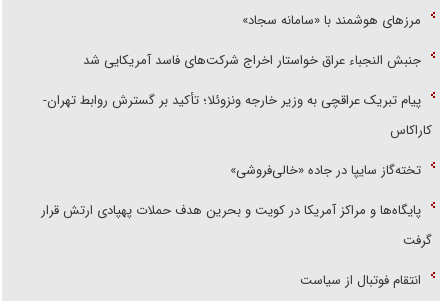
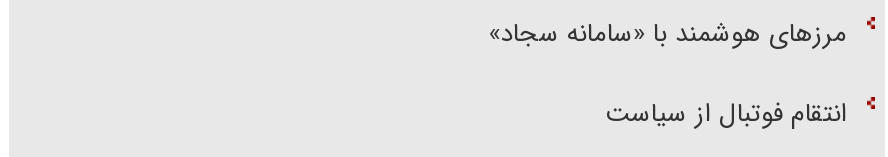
- جنبش النجباء عراق خواستار اخراج شرکت‌های فاسد آمریکایی شد
- پیام تبریک عراقچی به وزیر خارجه ونزوئلا؛ تأکید بر گسترش روابط تهران-
- کاراکاس
- تخته‌گاز سایپا در جاده «خالی‌فروشی»
- پایگاه‌ها و مراکز آمریکا در کویت و بحرین هدف حملات پهپادی ارتش قرار
- گرفت
